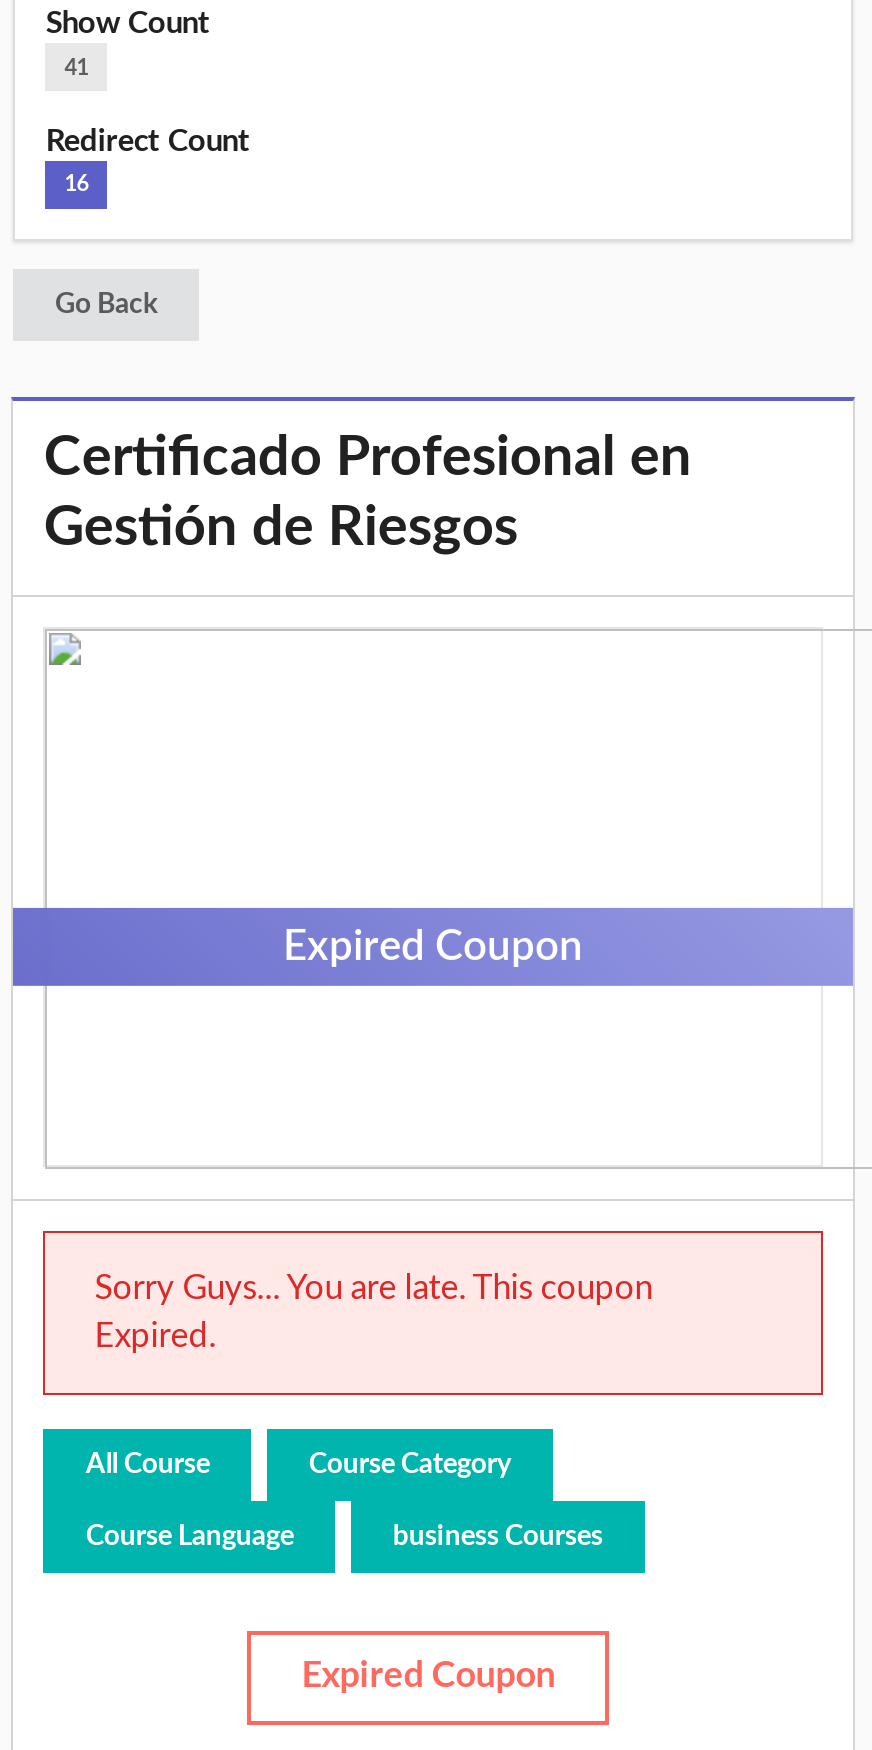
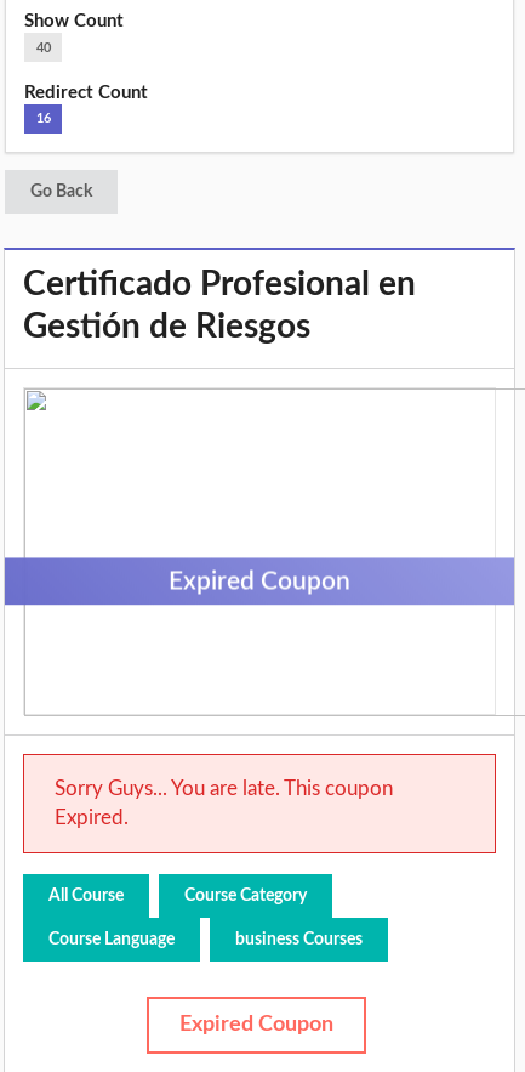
- 41
+ 40
